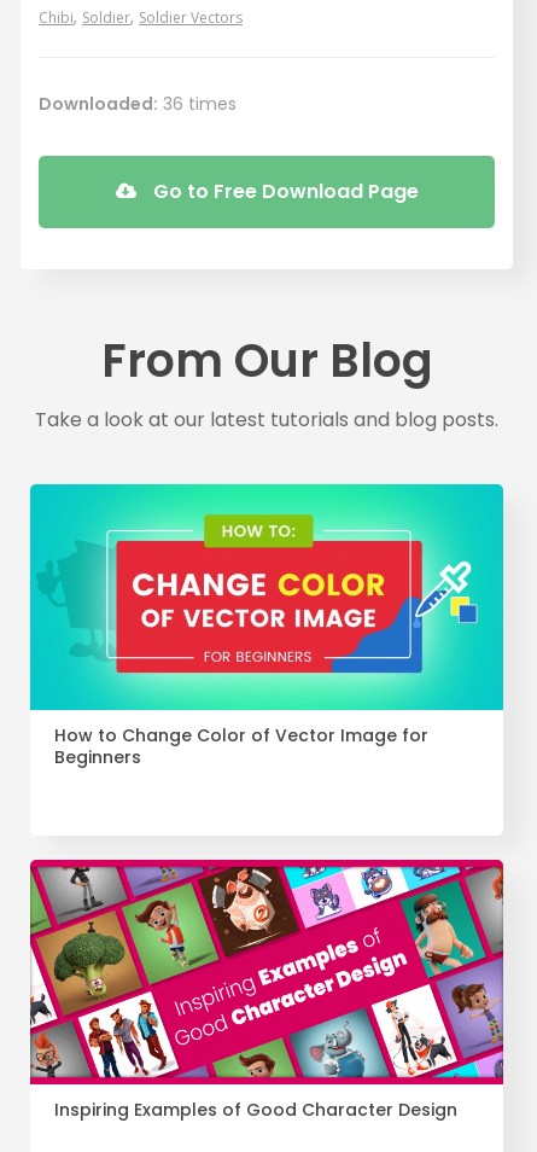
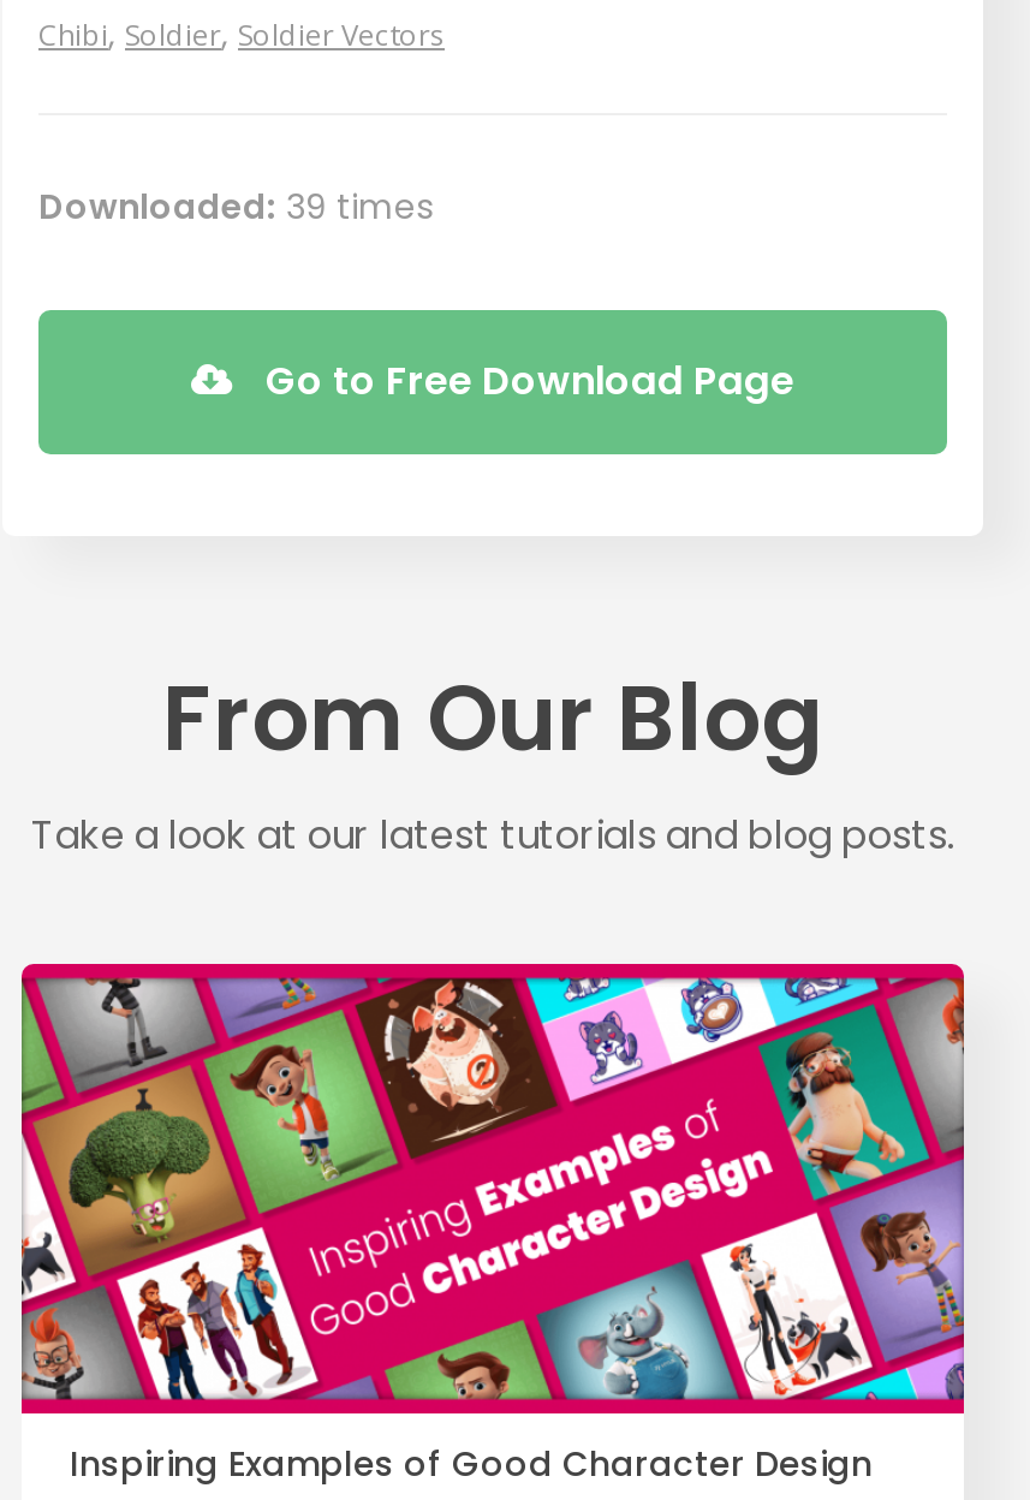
- Downloaded: 36 times
+ Downloaded: 39 times

- [image]
- How to Change Color of Vector Image for
- Beginners
